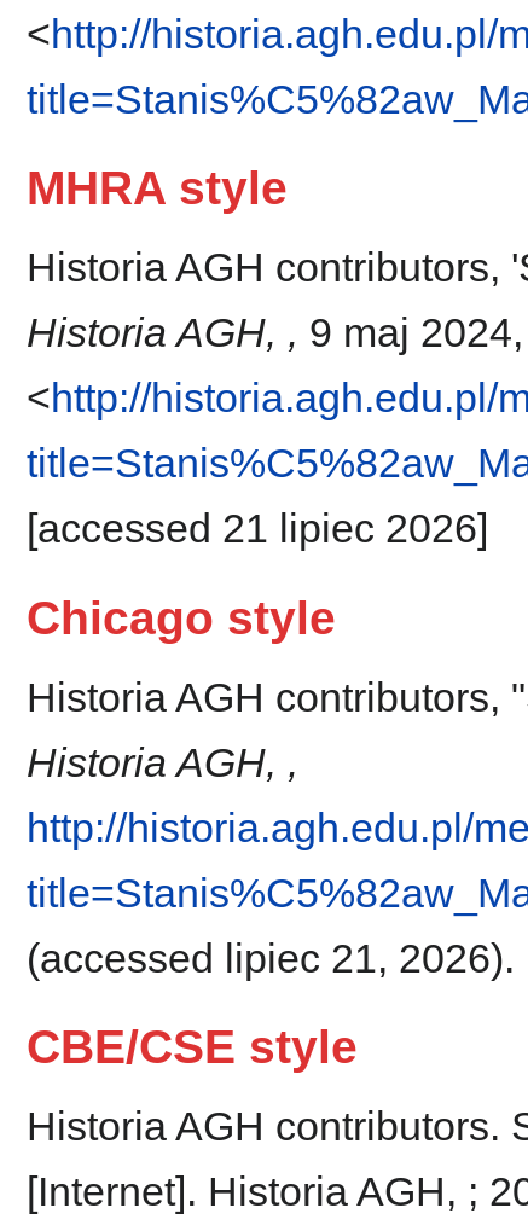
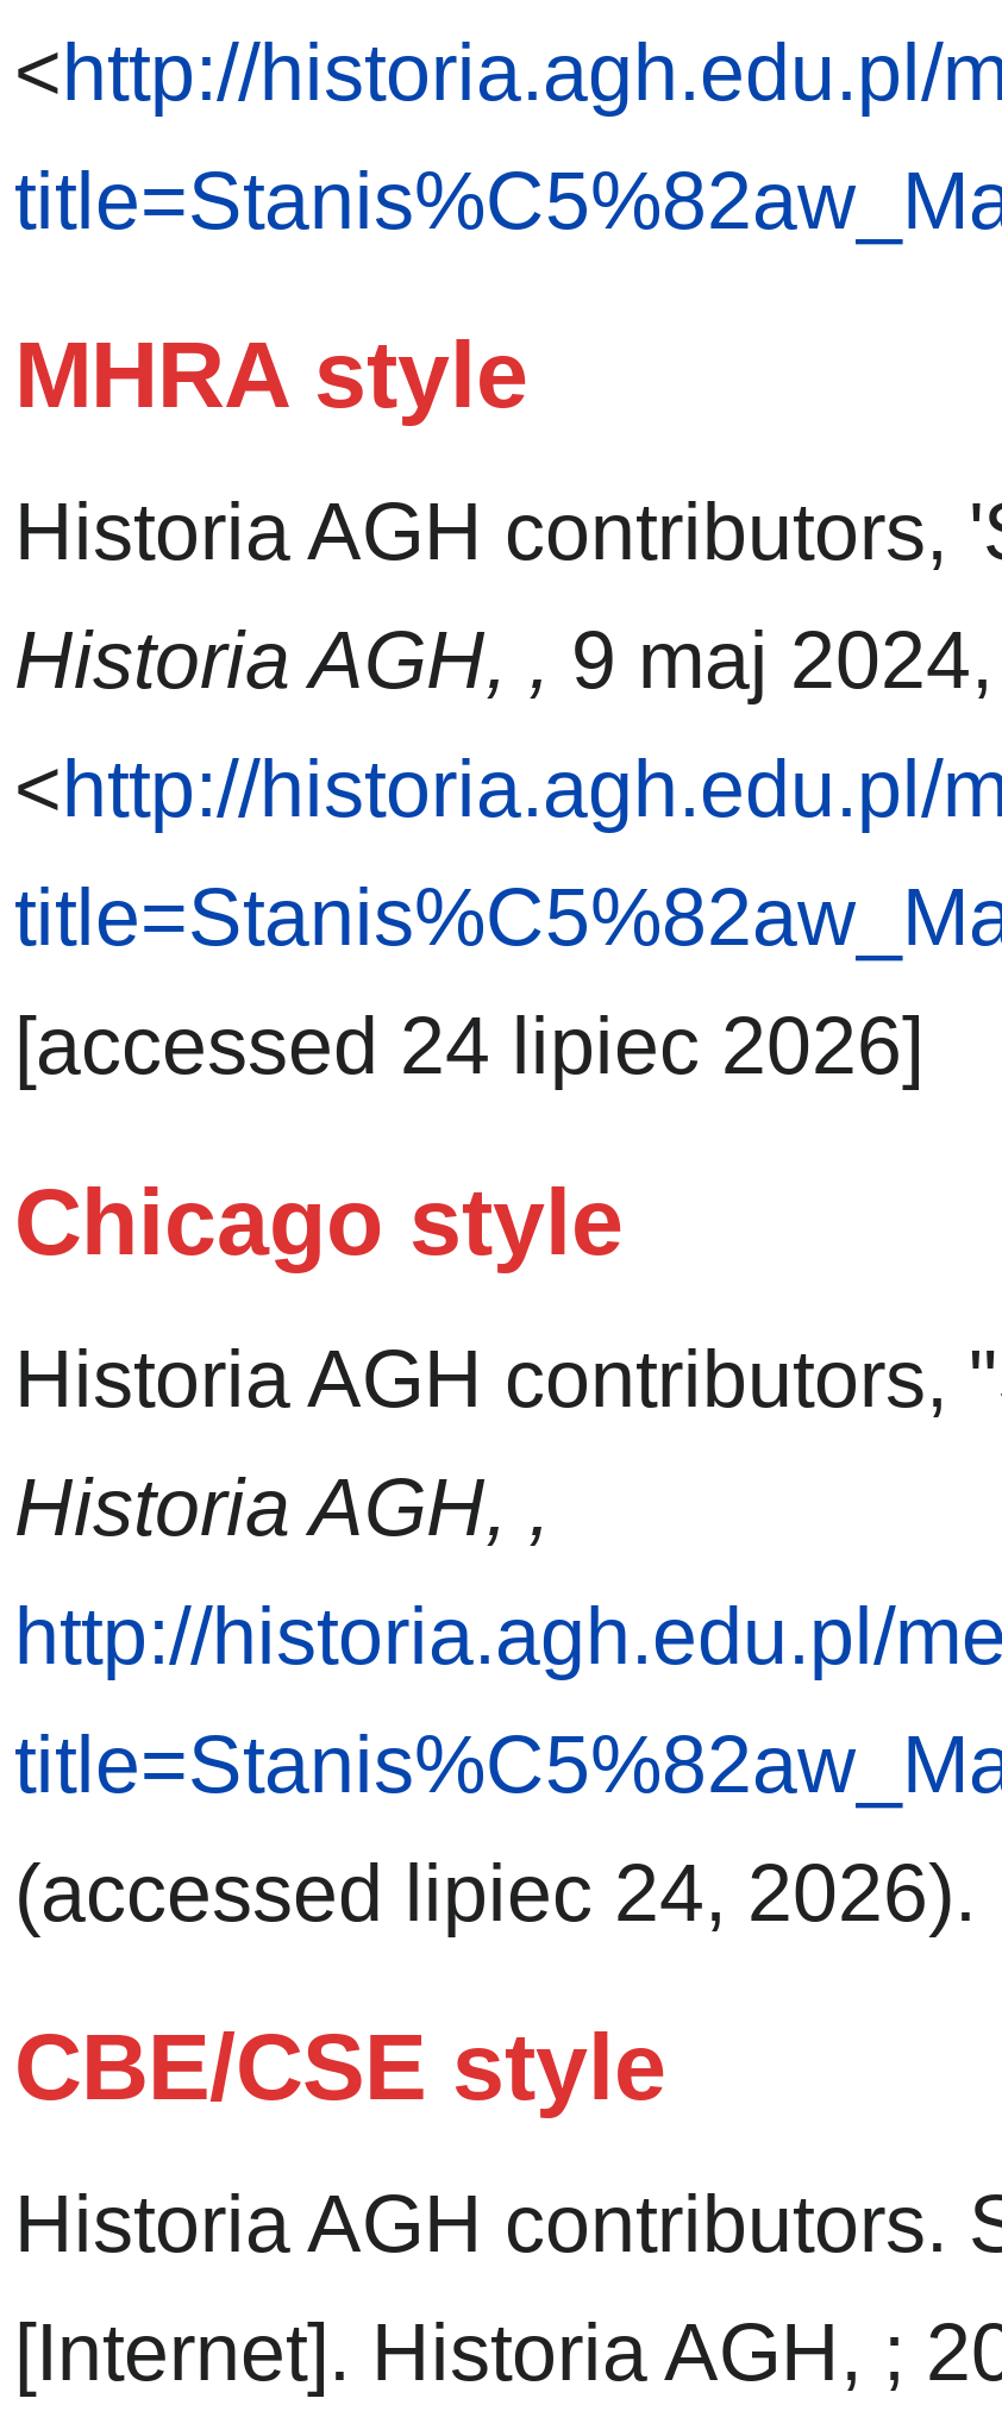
- [accessed 21 lipiec 2026]
+ [accessed 24 lipiec 2026]

- (accessed lipiec 21, 2026).
+ (accessed lipiec 24, 2026).
